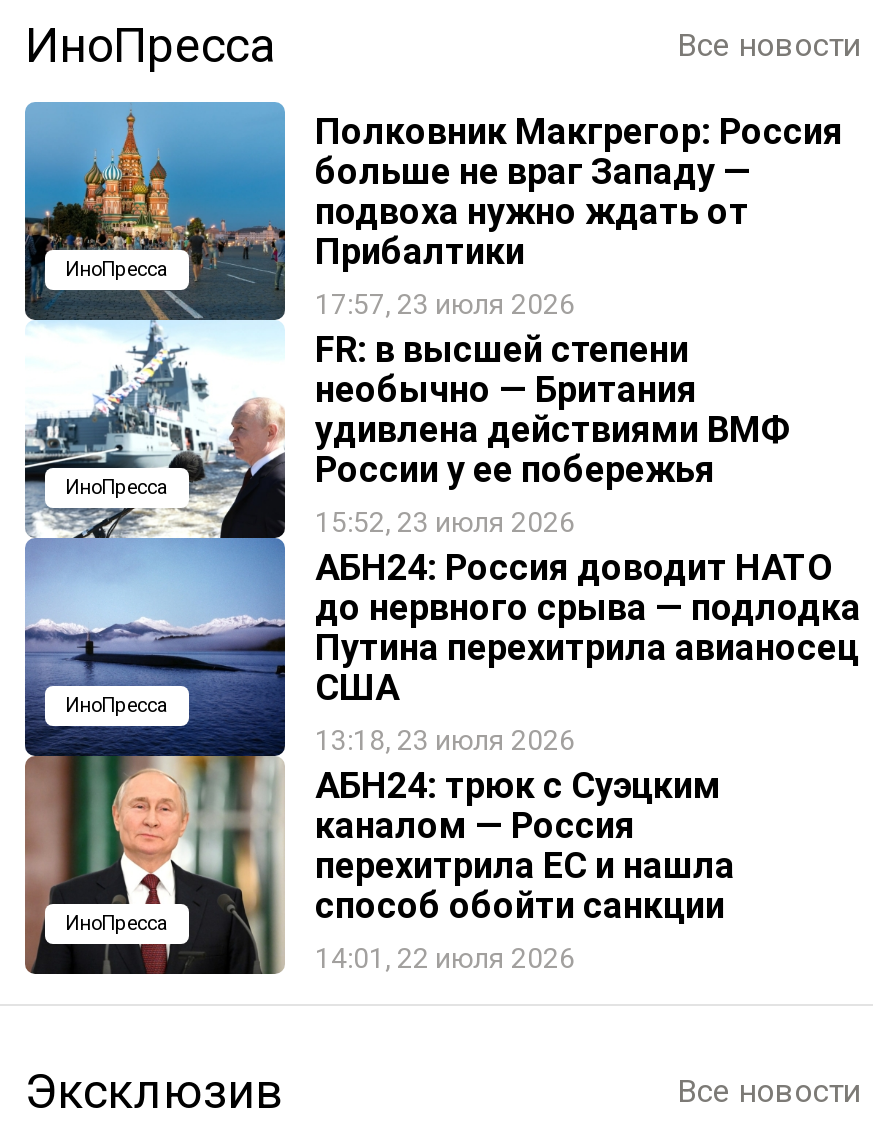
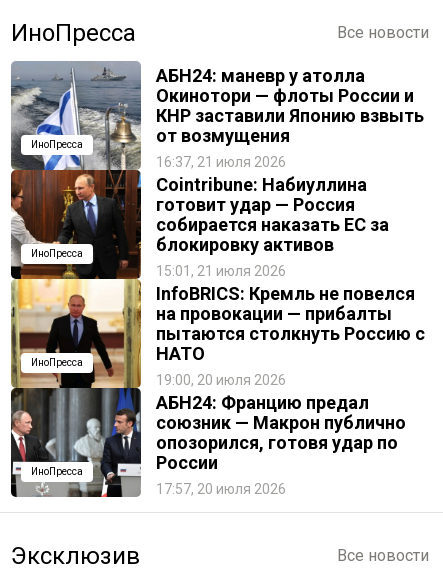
- [image]
- Полковник Макгрегор: Россия
- больше не враг Западу —
- подвоха нужно ждать от
- Прибалтики
- 17:57, 23 июля 2026
+ [image]
+ АБН24: маневр у атолла
+ Окинотори — флоты России и
+ КНР заставили Японию взвыть
+ от возмущения
+ 16:37, 21 июля 2026

- FR: в высшей степени
- необычно — Британия
- удивлена действиями ВМФ
- России у ее побережья
- 15:52, 23 июля 2026
+ Cointribune: Набиуллина
+ готовит удар — Россия
+ собирается наказать EC за
+ блокировку активов
+ 15:01, 21 июля 2026

- АБН24: Россия доводит НАТО
- до нервного срыва — подлодка
- Путина перехитрила авианосец
- США
- 13:18, 23 июля 2026
+ InfoBRICS: Кремль не повелся
+ на провокации — прибалты
+ пытаются столкнуть Россию с
+ НАТО
+ 19:00, 20 июля 2026

- АБН24: трюк с Суэцким
- каналом — Россия
- перехитрила EC и нашла
- способ обойти санкции
- 14:01, 22 июля 2026
+ АБН24: Францию предал
+ союзник — Макрон публично
+ опозорился, готовя удар по
+ России
+ 17:57, 20 июля 2026
